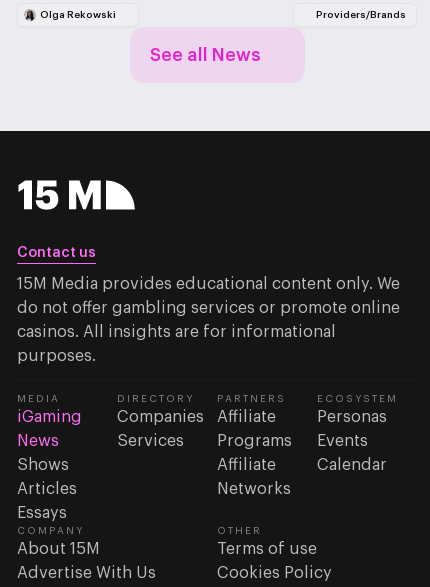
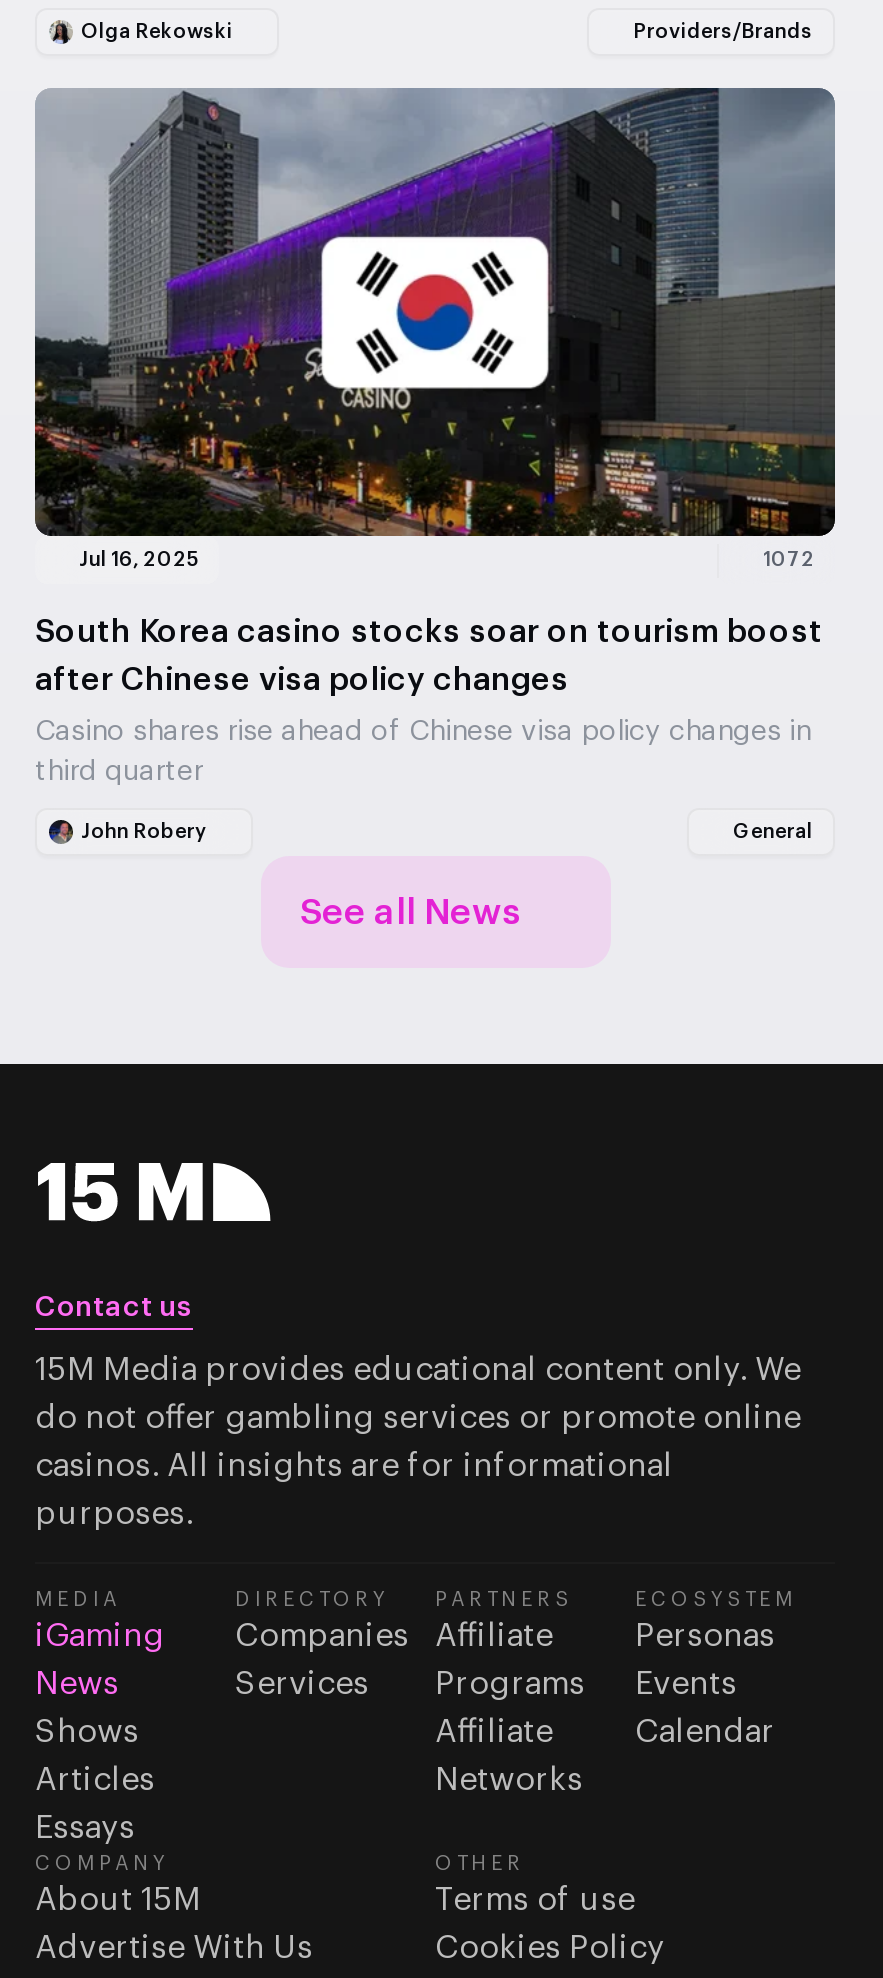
+ [image]
+ Jul 16, 2025
+ 1072
+ South Korea casino stocks soar on tourism boost
+ after Chinese visa policy changes
+ Casino shares rise ahead of Chinese visa policy changes in
+ third quarter
+ John Robery
+ General
